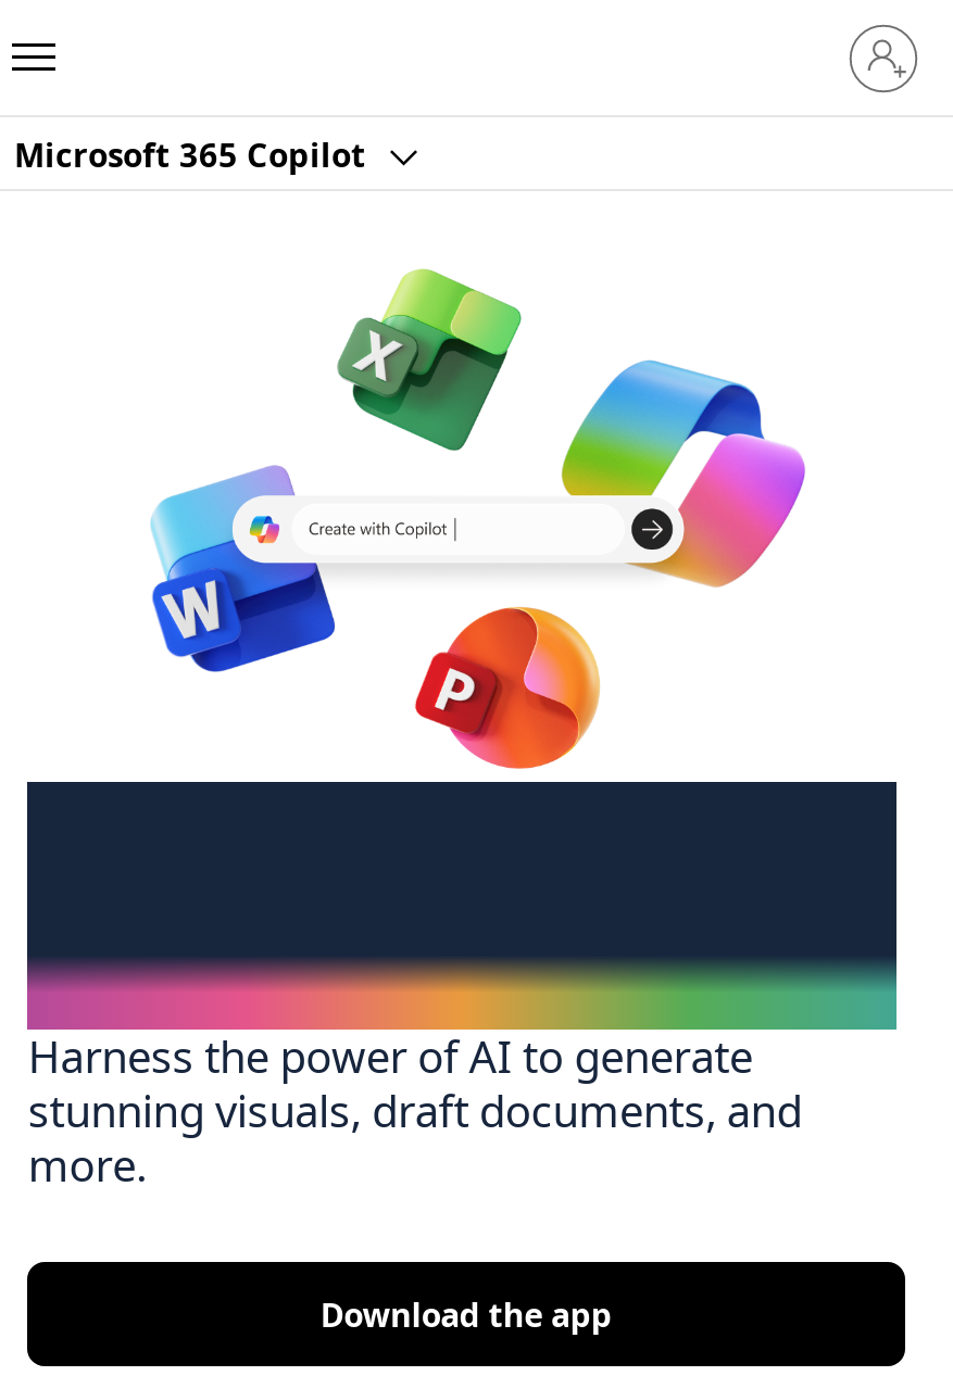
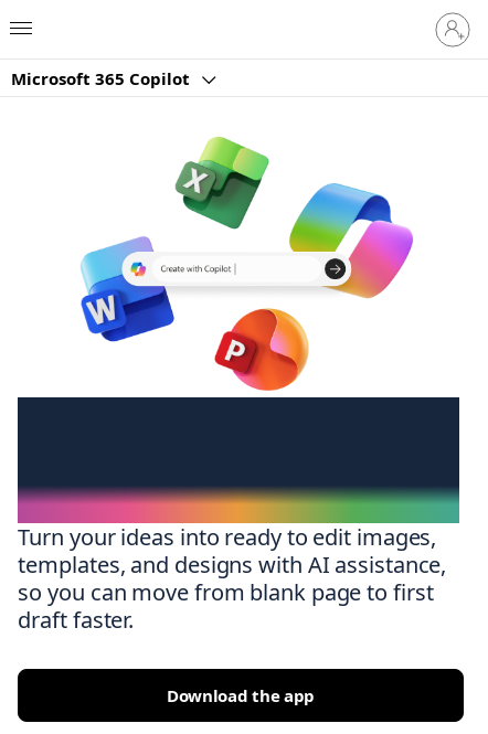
- Harness the power of AI to generate
- stunning visuals, draft documents, and
- more.
+ Turn your ideas into ready to edit images,
+ templates, and designs with AI assistance,
+ so you can move from blank page to first
+ draft faster.
